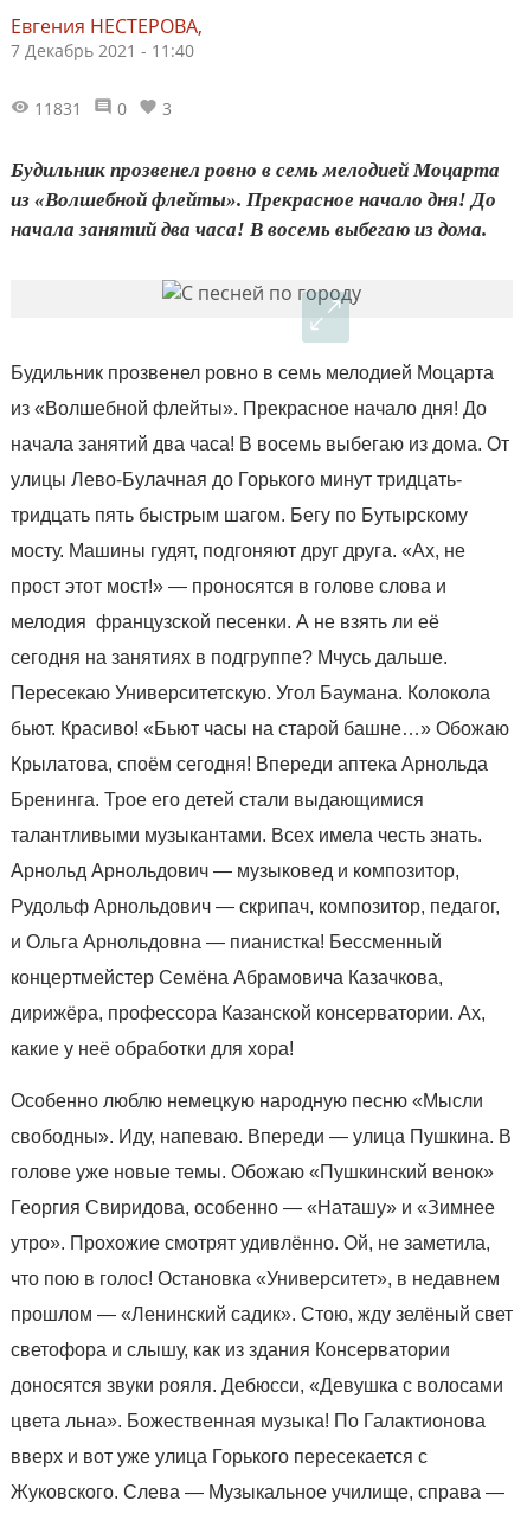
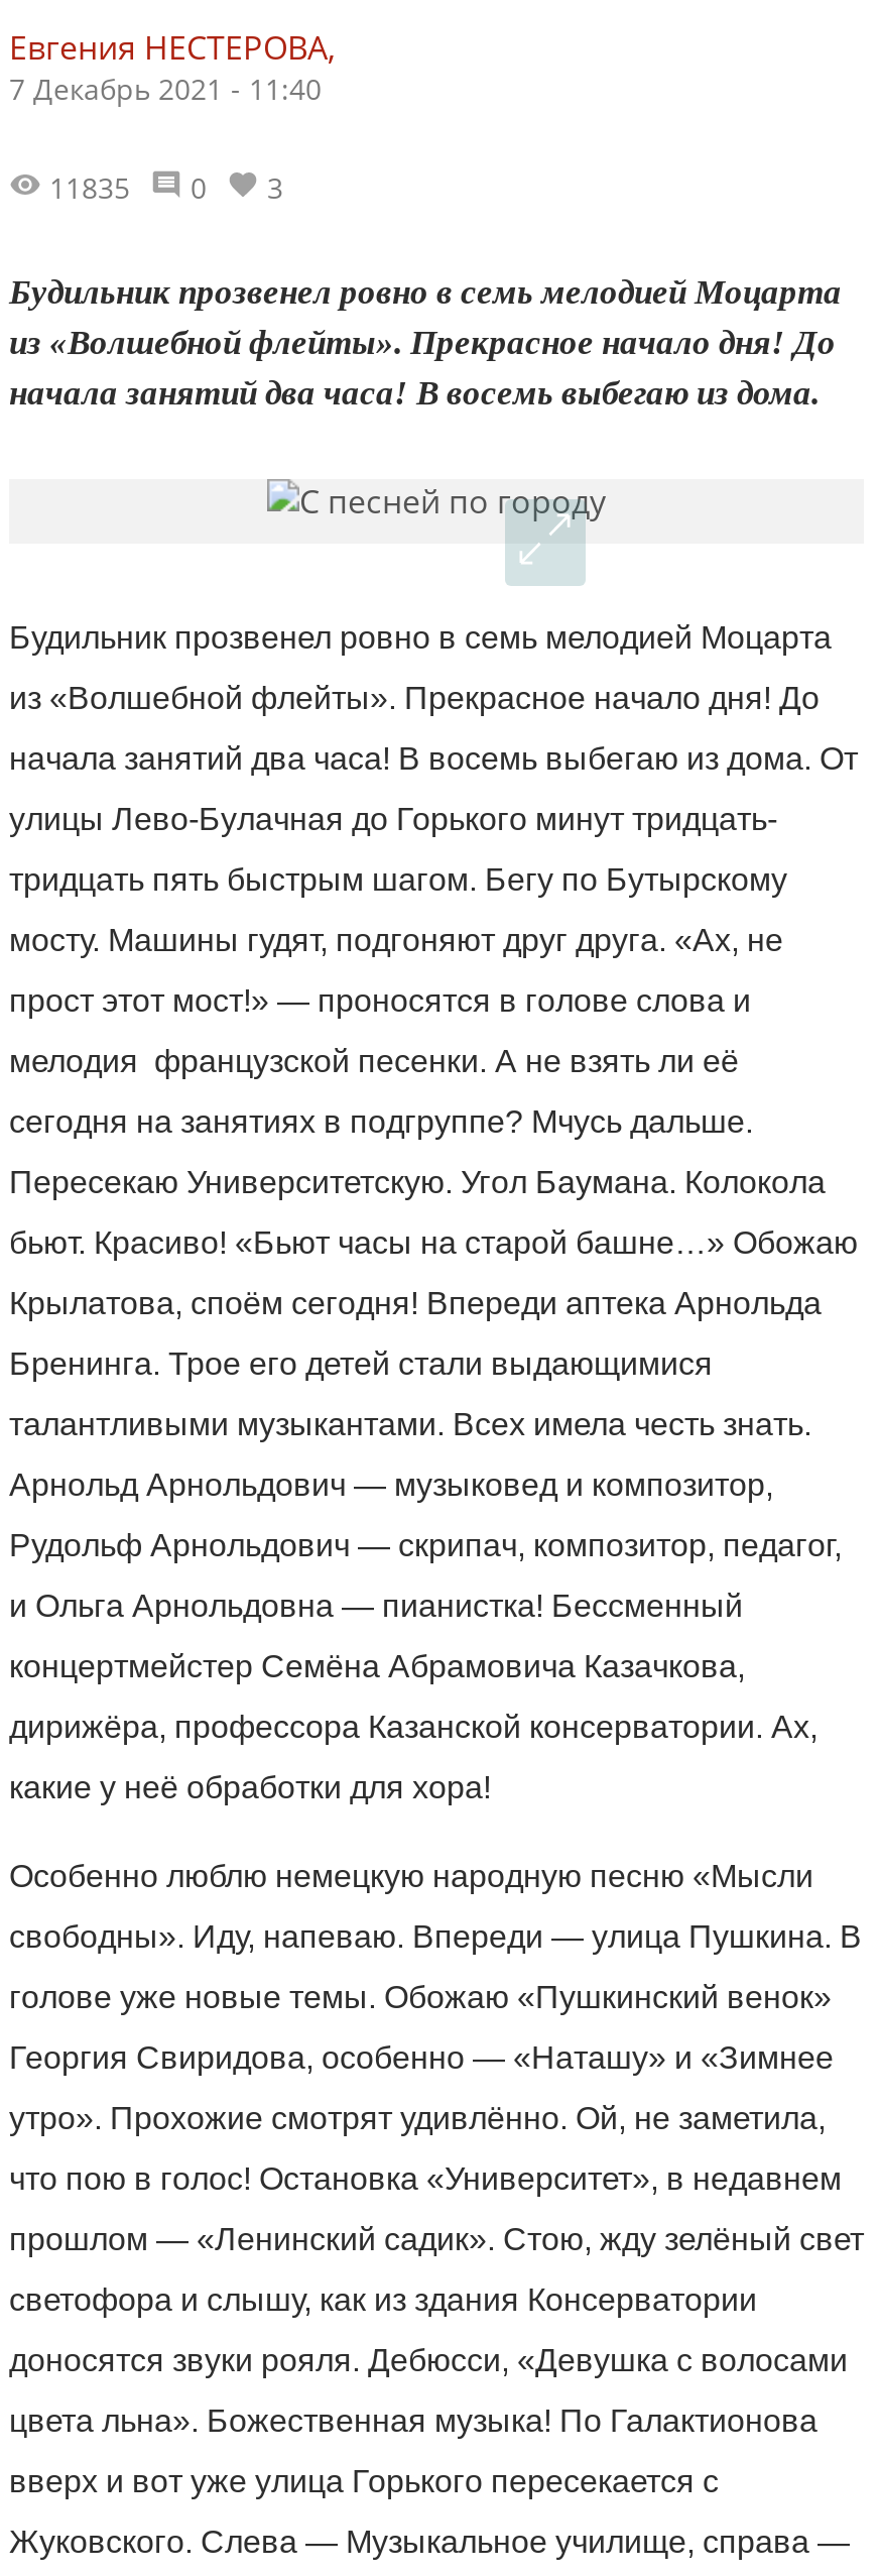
- 11831 0 3
+ 11835 0 3
